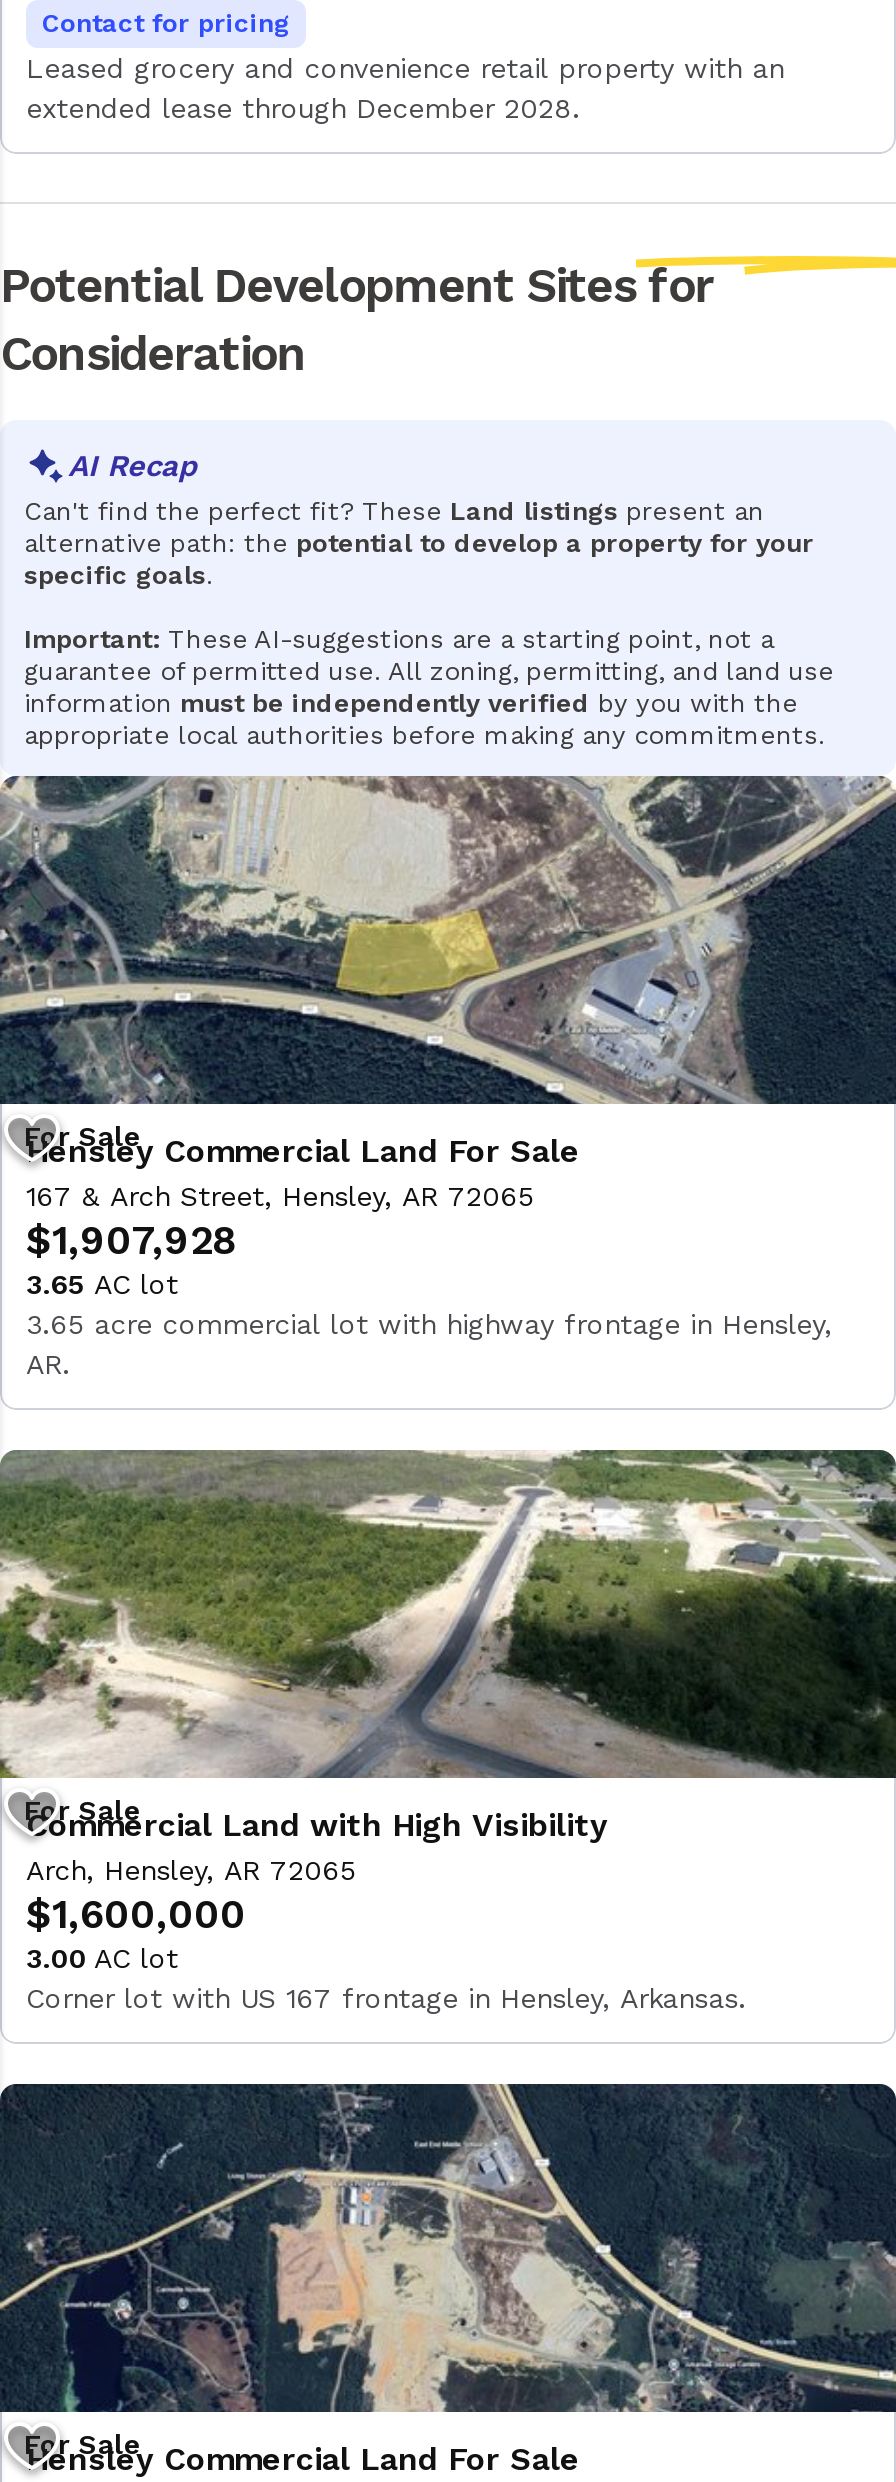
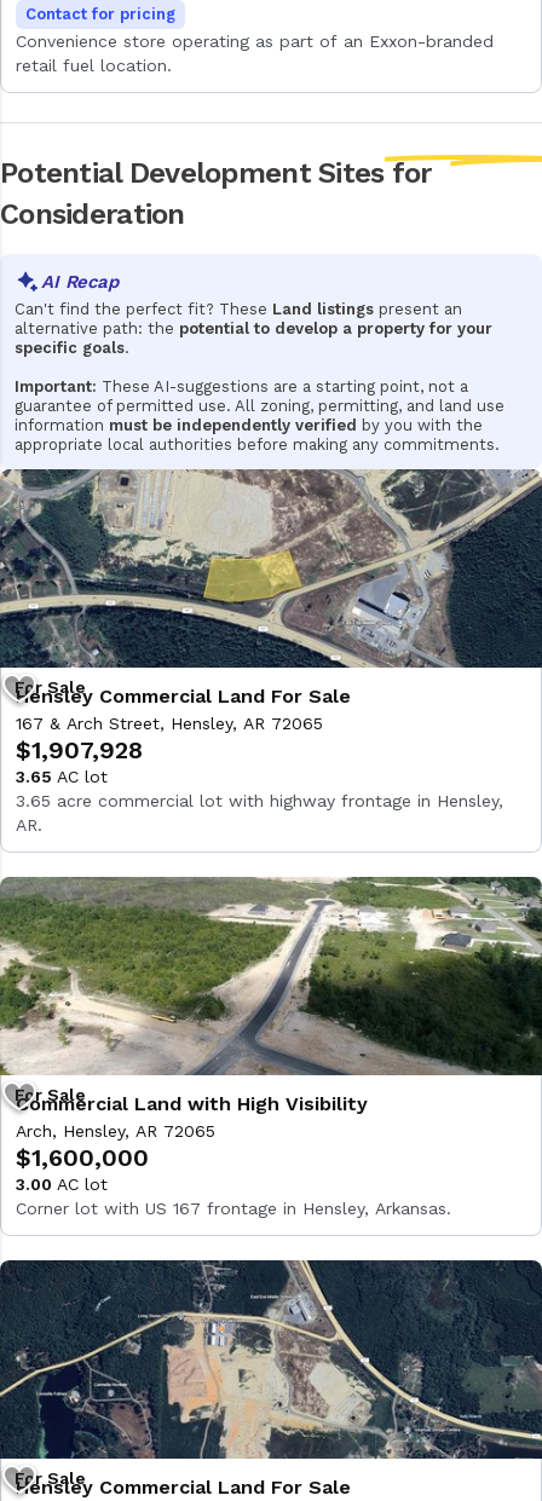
- Leased grocery and convenience retail property with an
- extended lease through December 2028.
+ Convenience store operating as part of an Exxon-branded
+ retail fuel location.
